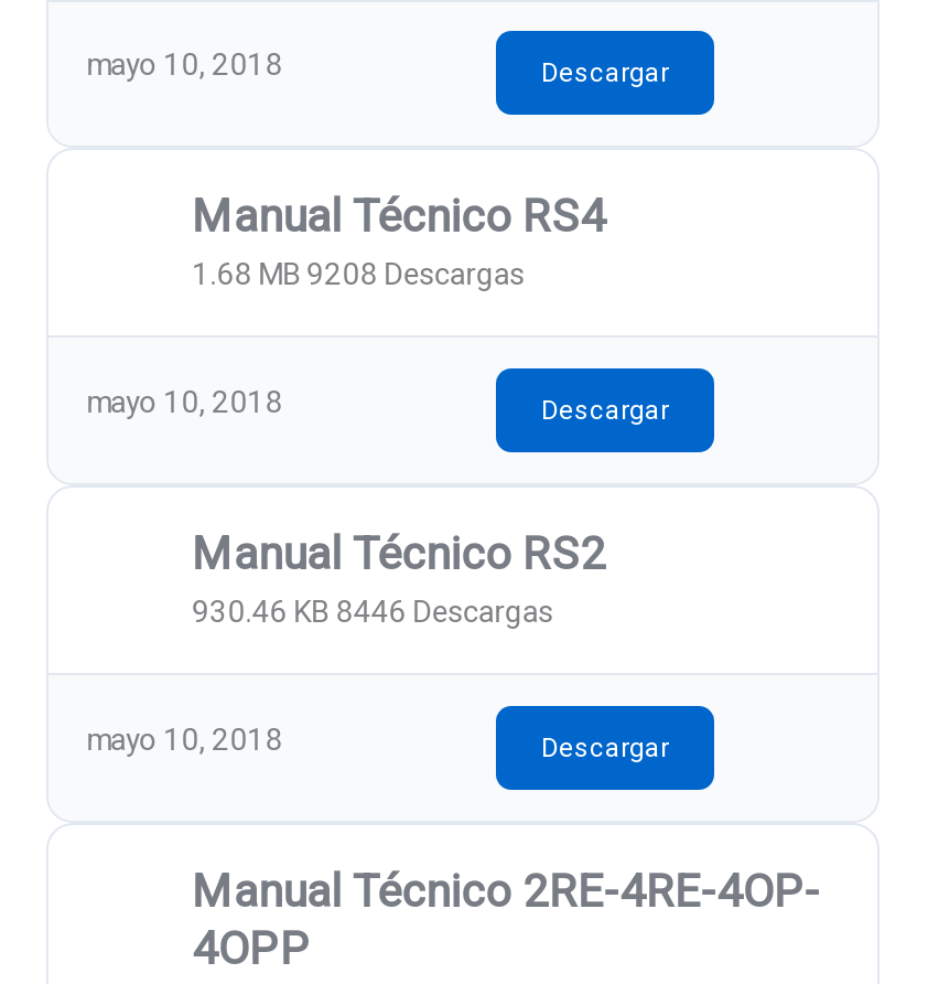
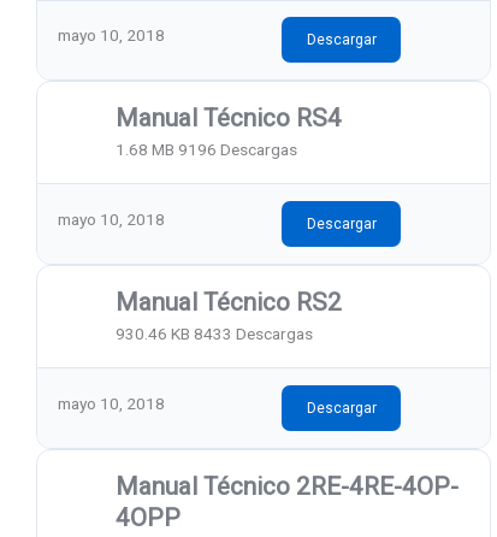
- 1.68 MB 9208 Descargas
+ 1.68 MB 9196 Descargas

- 930.46 KB 8446 Descargas
+ 930.46 KB 8433 Descargas
